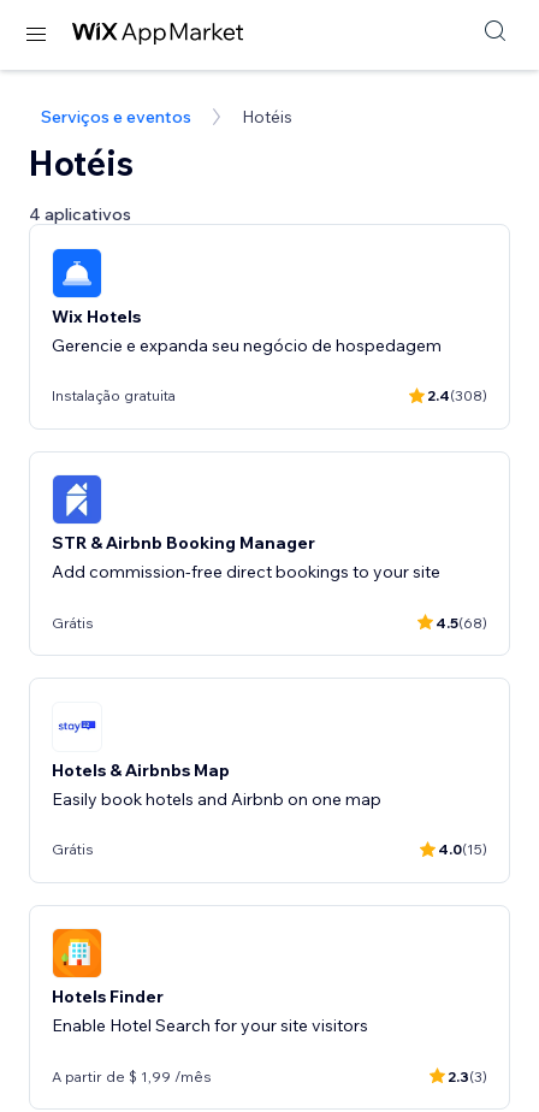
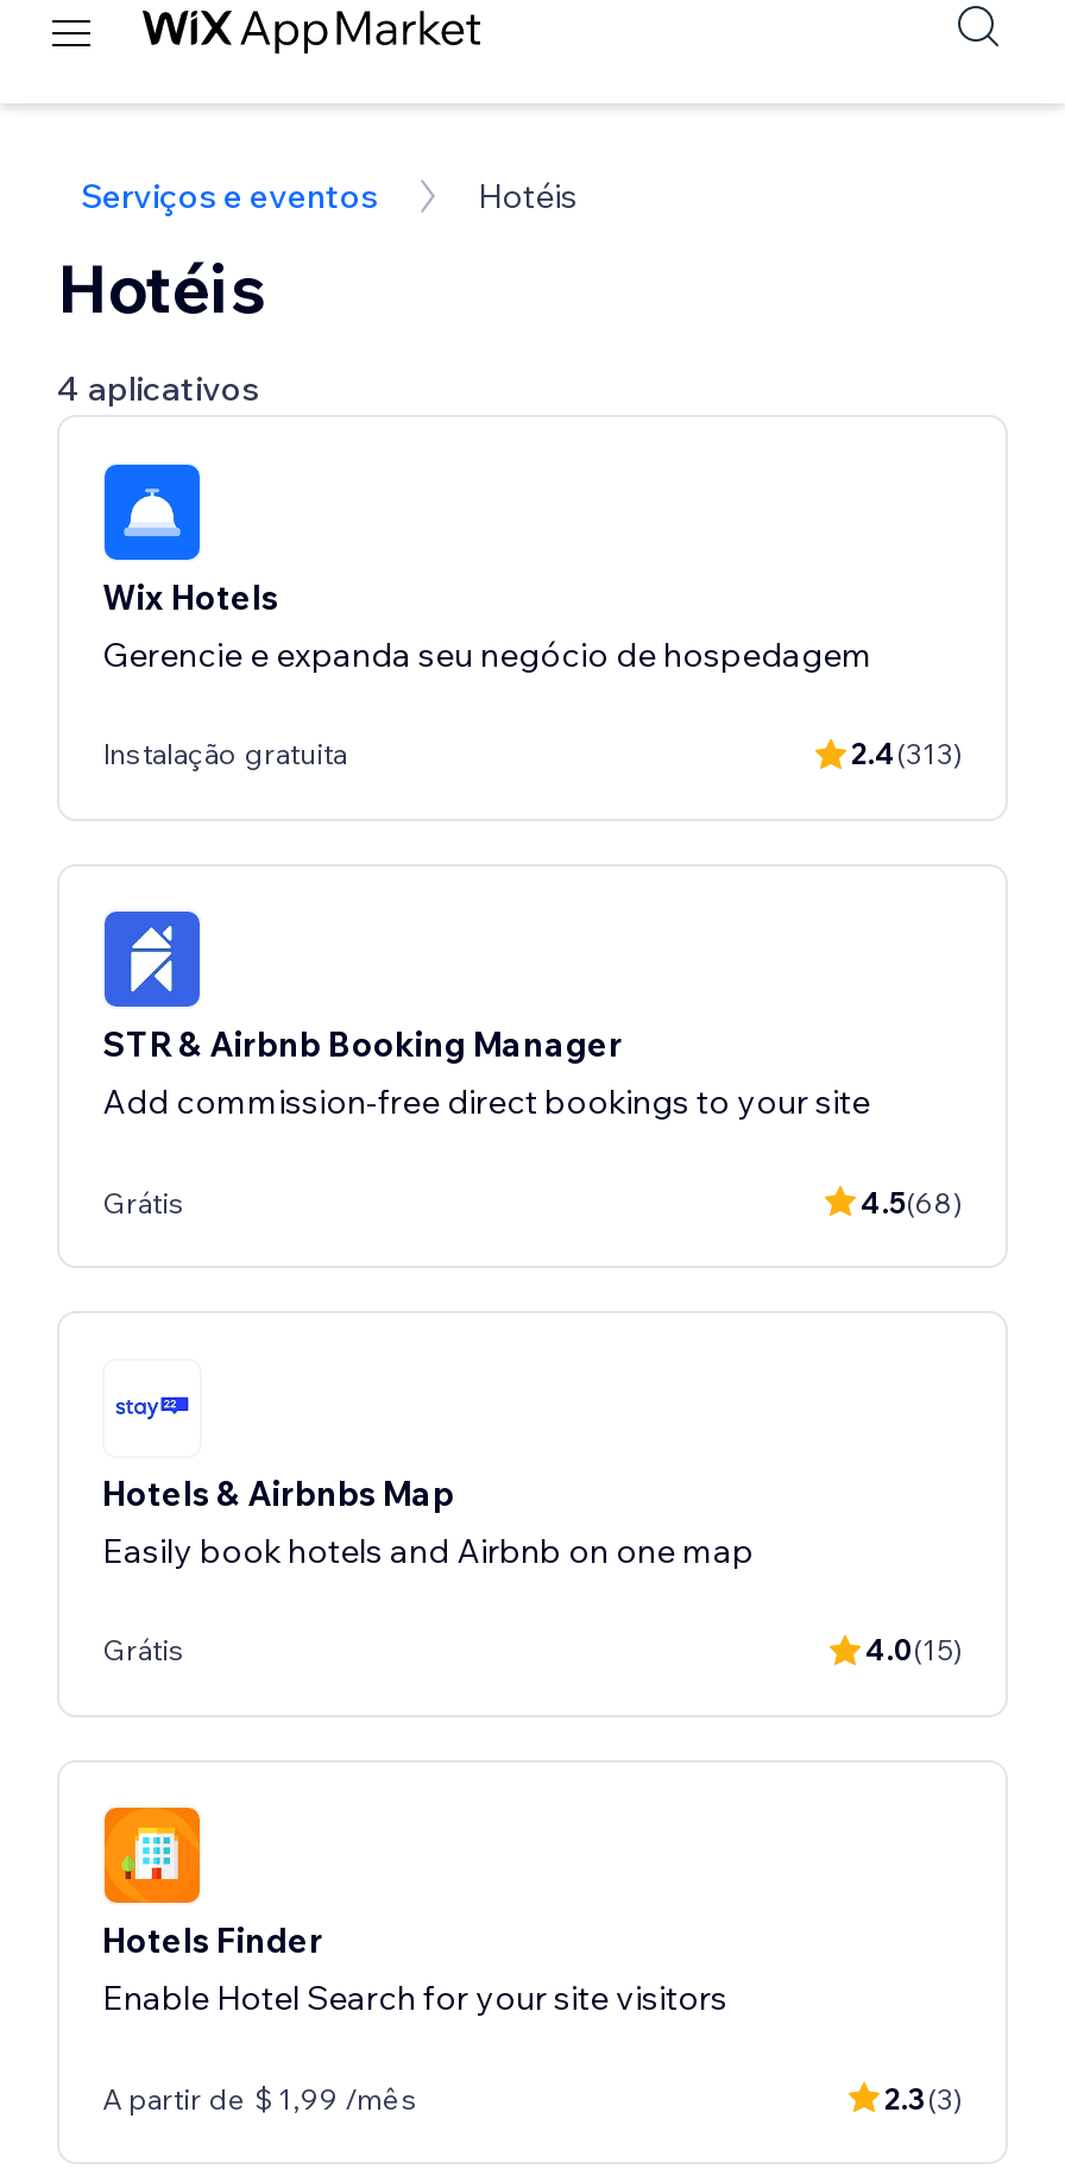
- 2.4(308)
+ 2.4(313)
